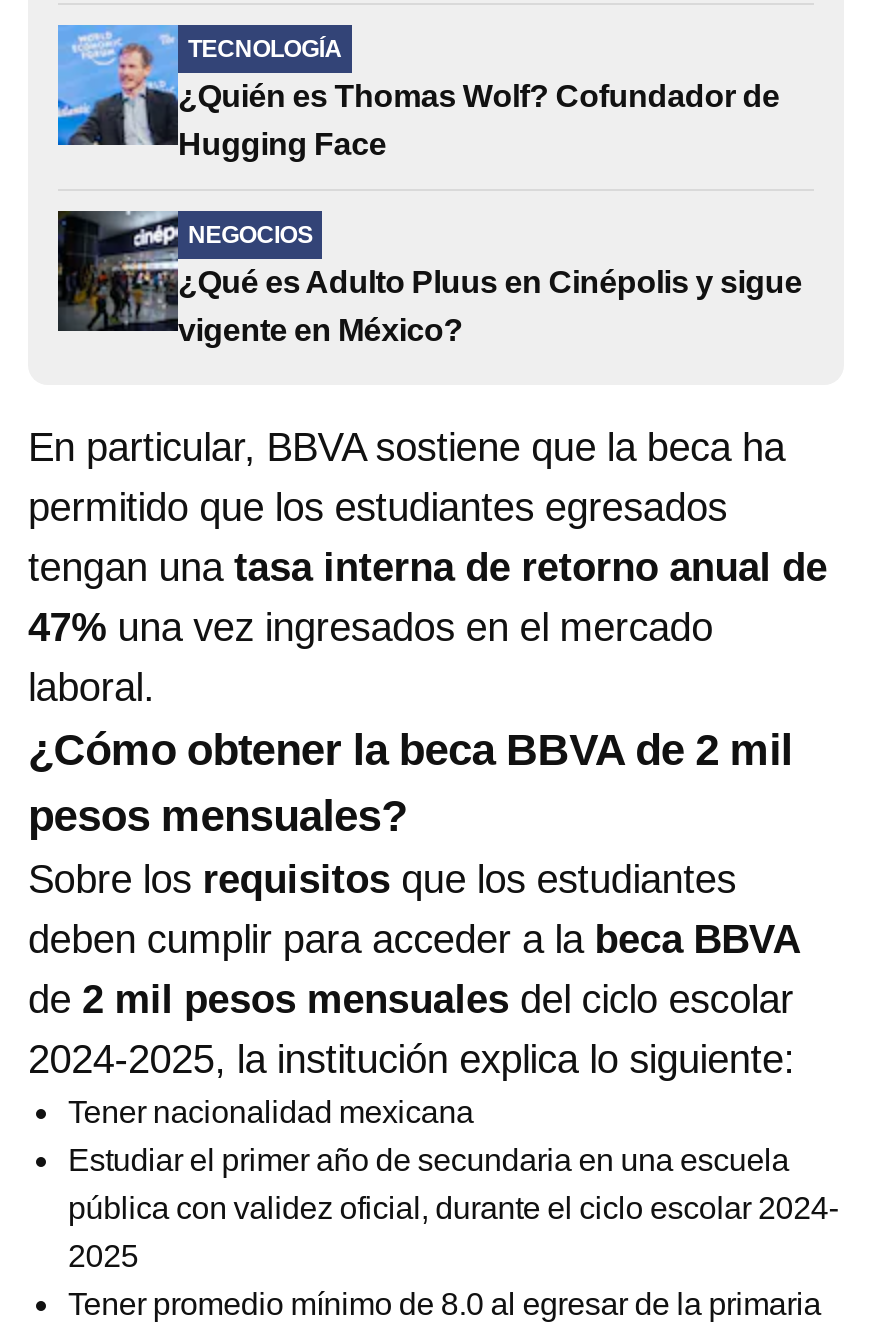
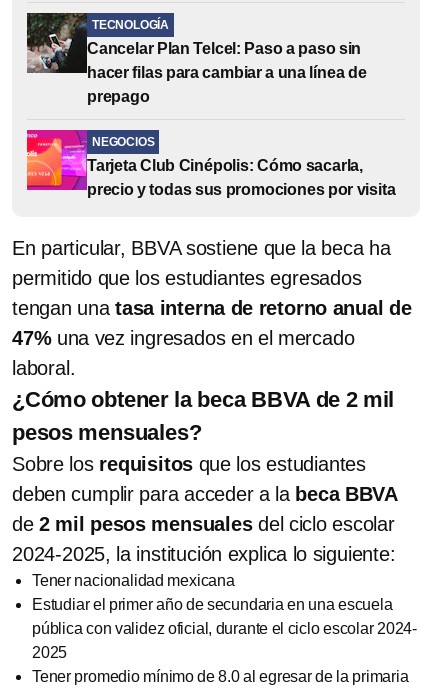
- [image]
- ¿Quién es Thomas Wolf? Cofundador de
- Hugging Face
+ [image]
+ Cancelar Plan Telcel: Paso a paso sin
+ hacer filas para cambiar a una línea de
+ prepago

- [image]
- ¿Qué es Adulto Pluus en Cinépolis y sigue
- vigente en México?
+ [image]
+ Tarjeta Club Cinépolis: Cómo sacarla,
+ precio y todas sus promociones por visita
